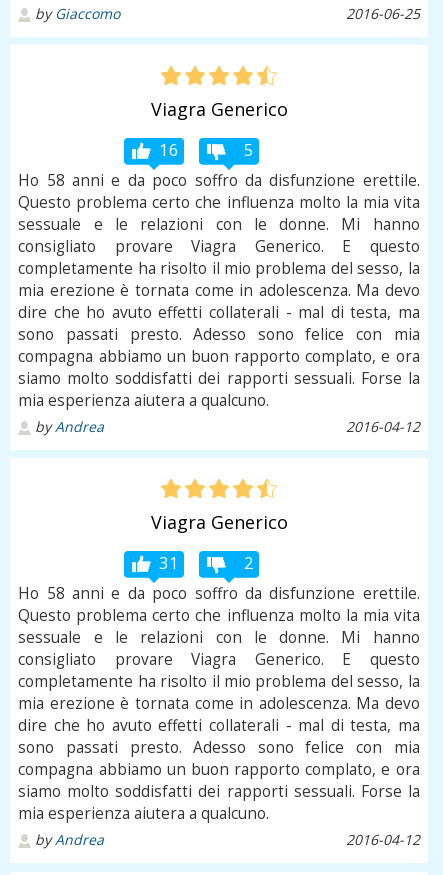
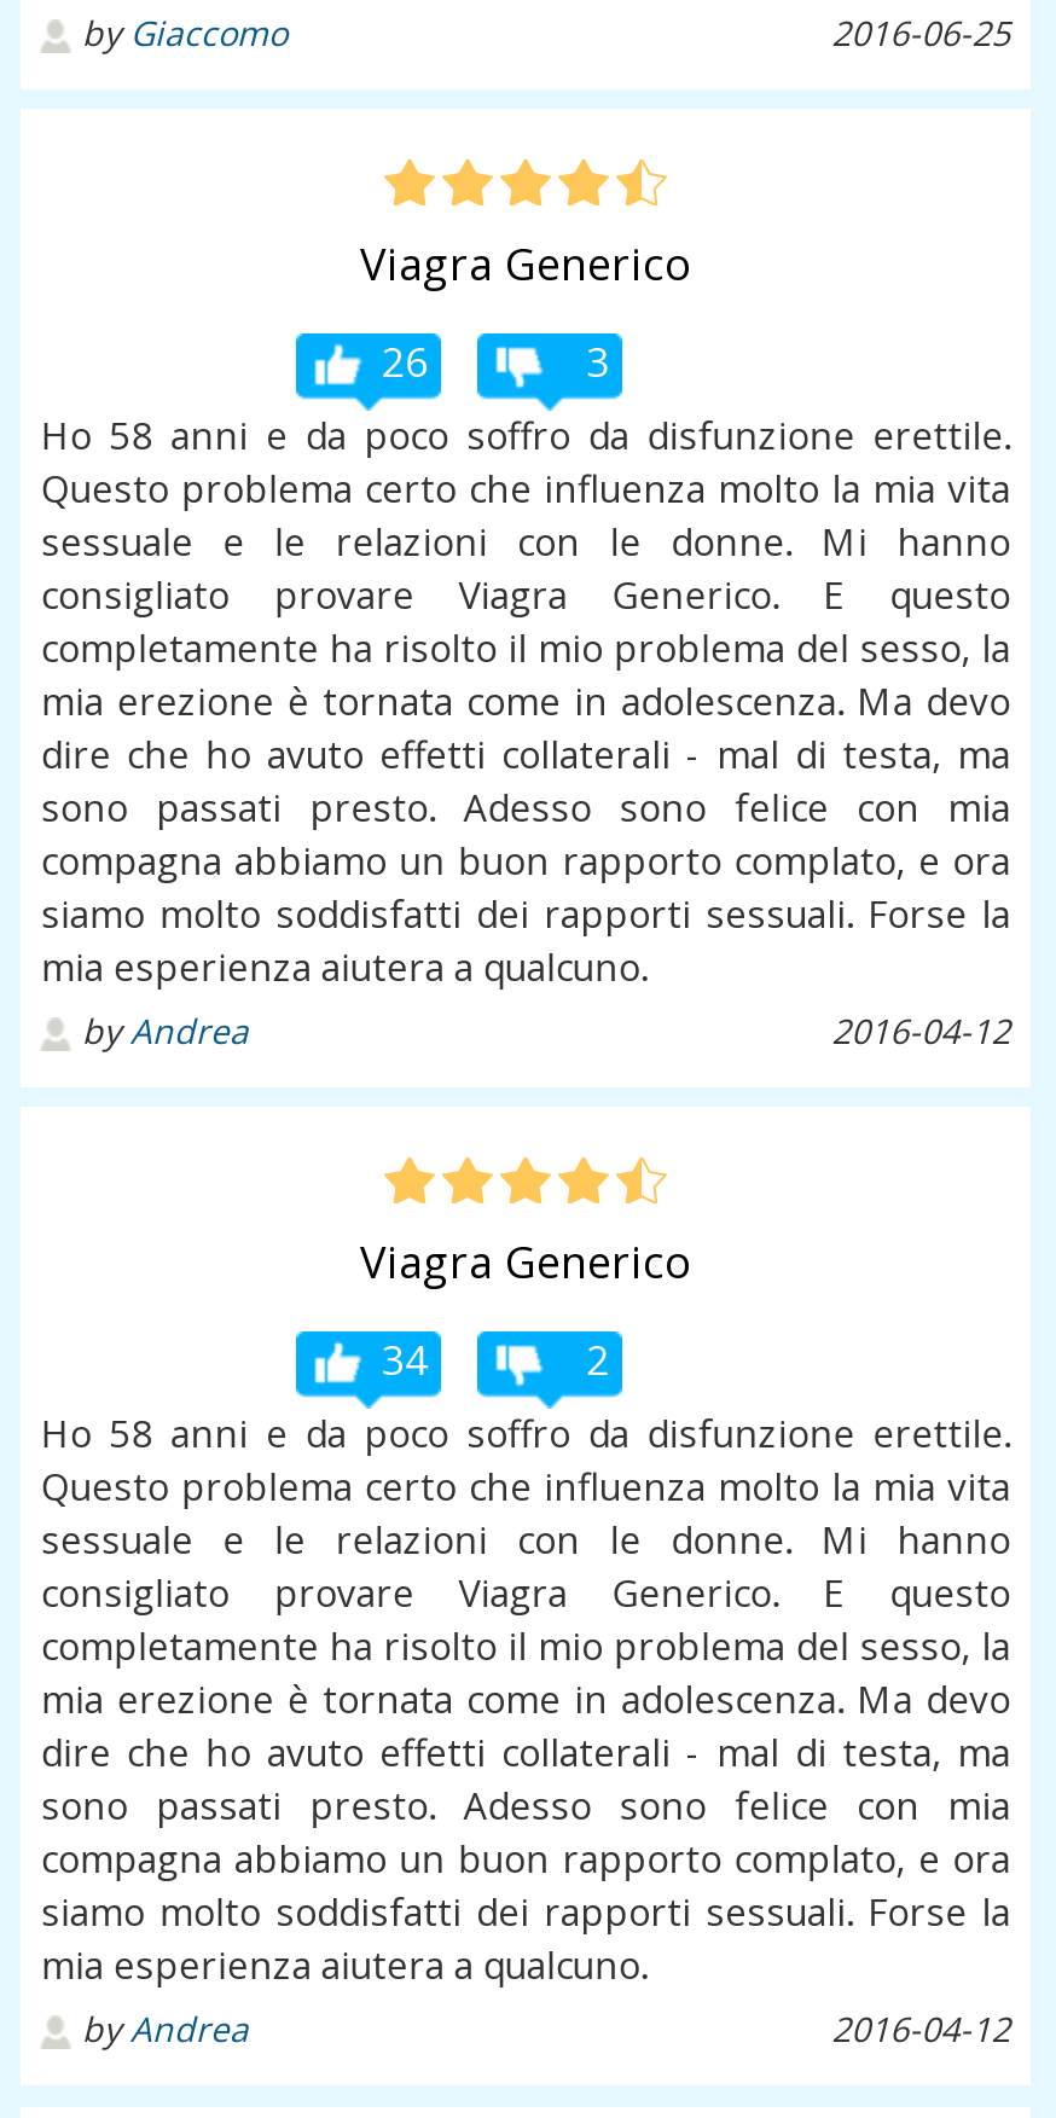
- 16
+ 26

- 5
+ 3

- 31
+ 34
